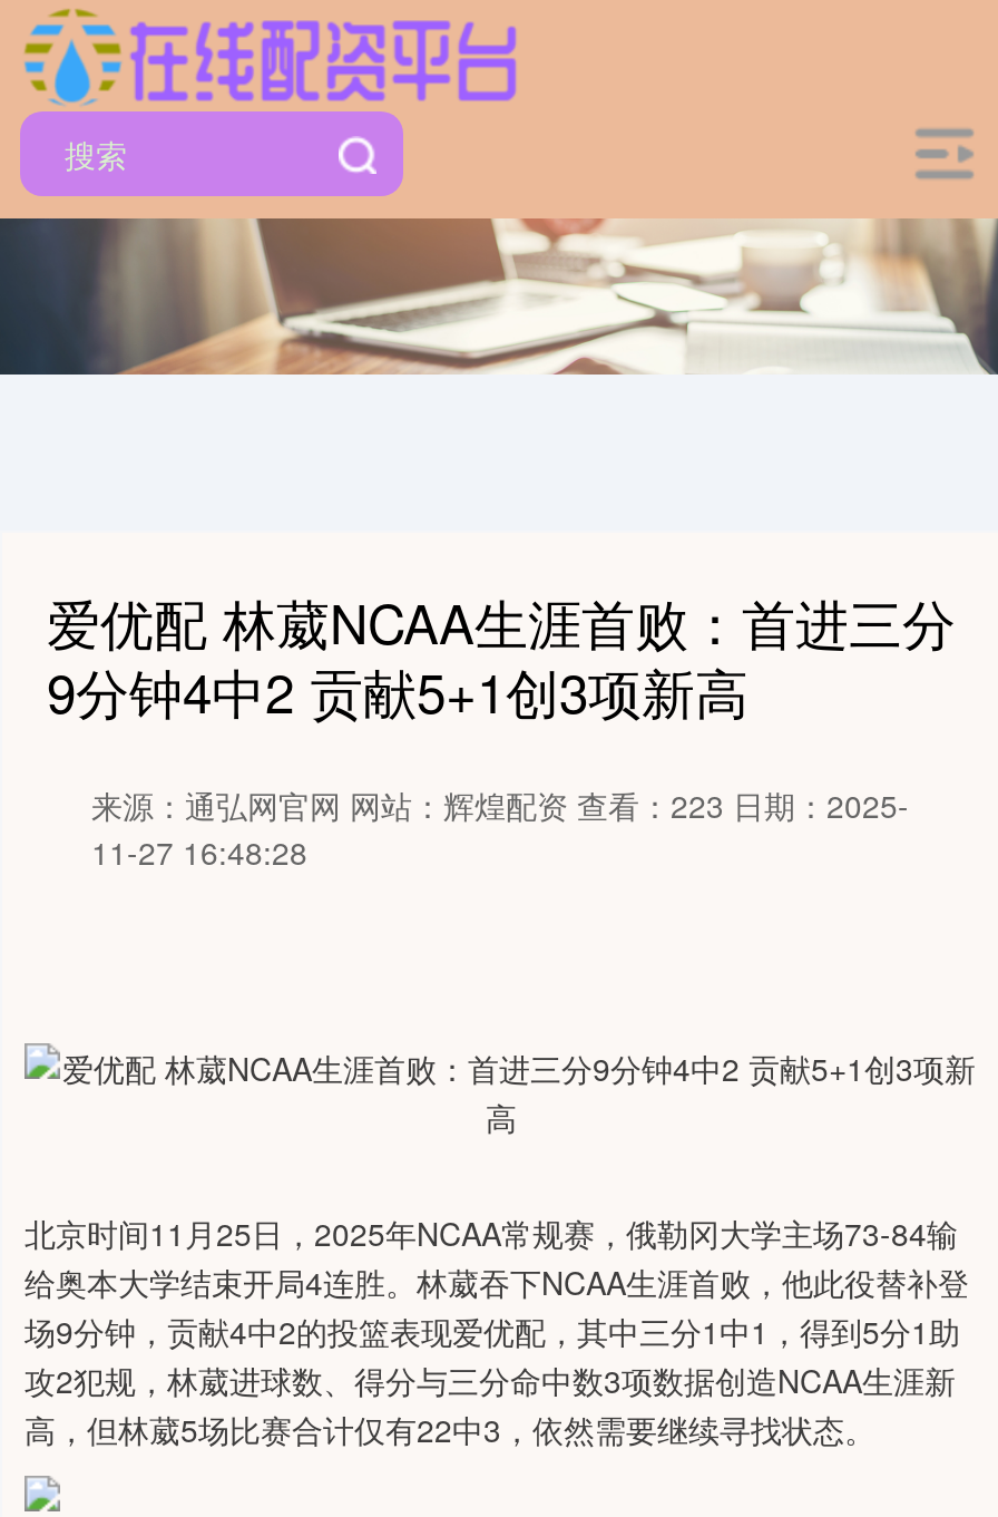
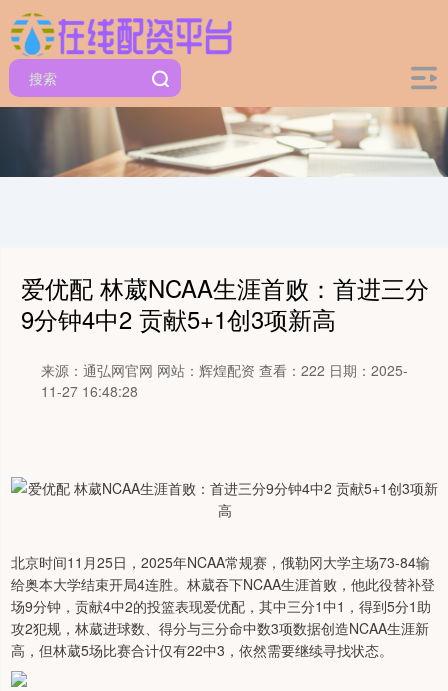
- 来源：通弘网官网网站：辉煌配资 查看：223 日期：2025-
+ 来源：通弘网官网网站：辉煌配资 查看：222 日期：2025-
